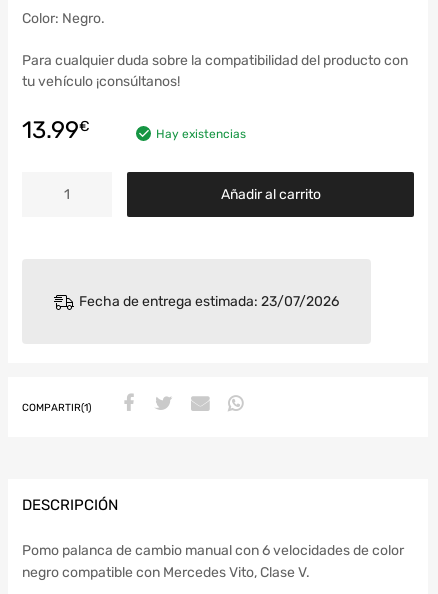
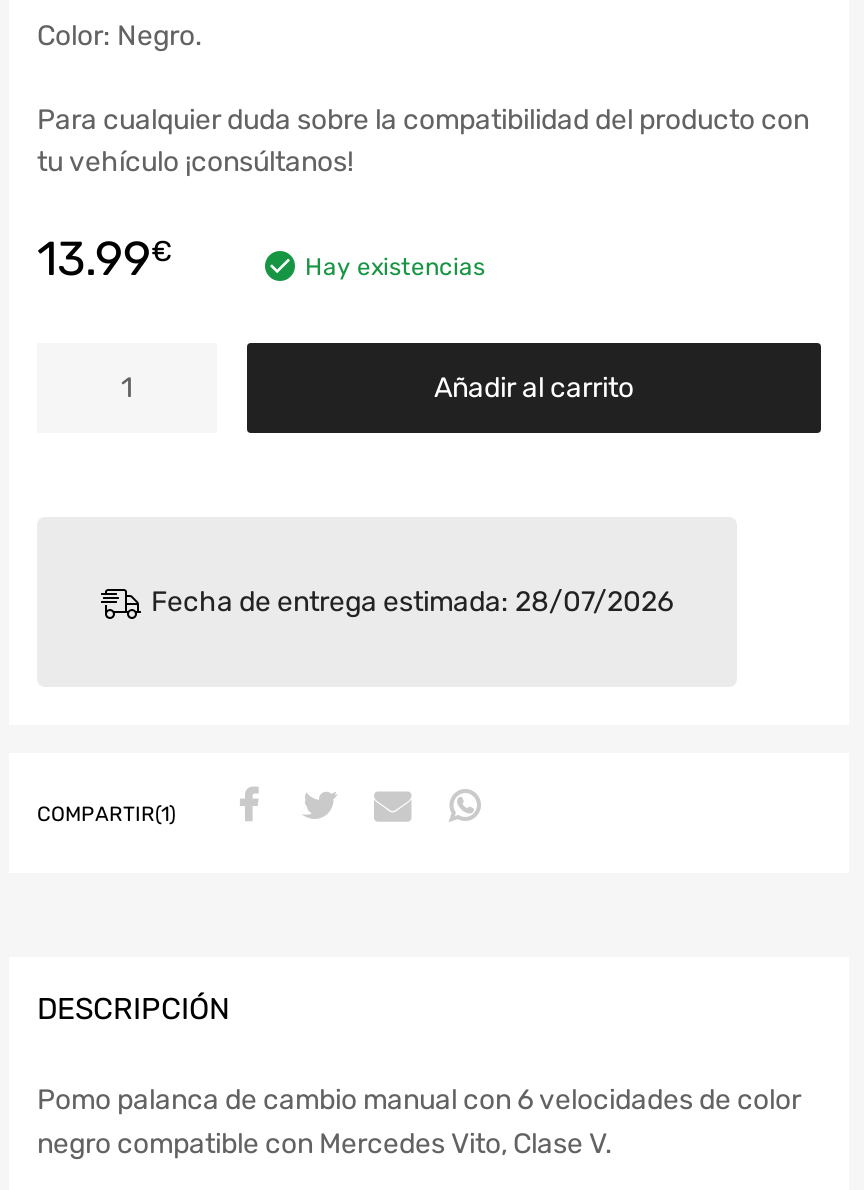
- Fecha de entrega estimada: 23/07/2026
+ Fecha de entrega estimada: 28/07/2026
